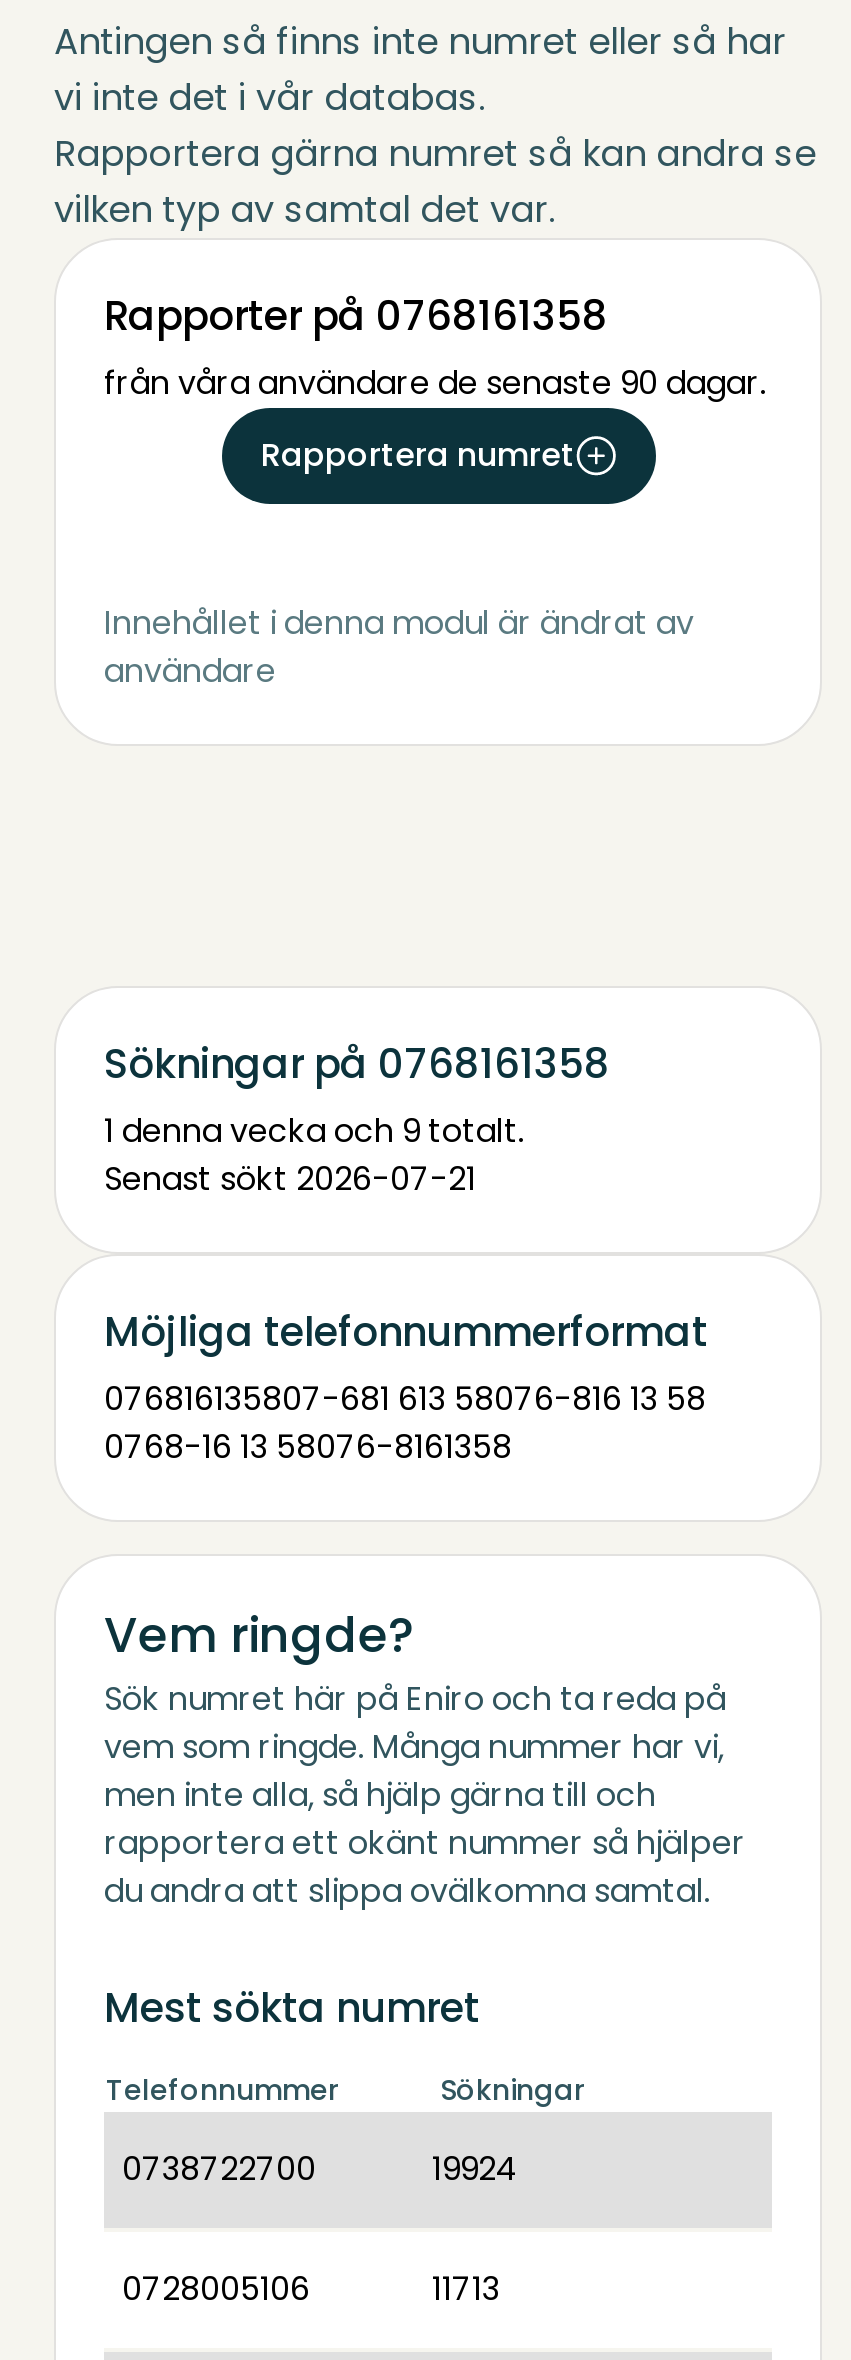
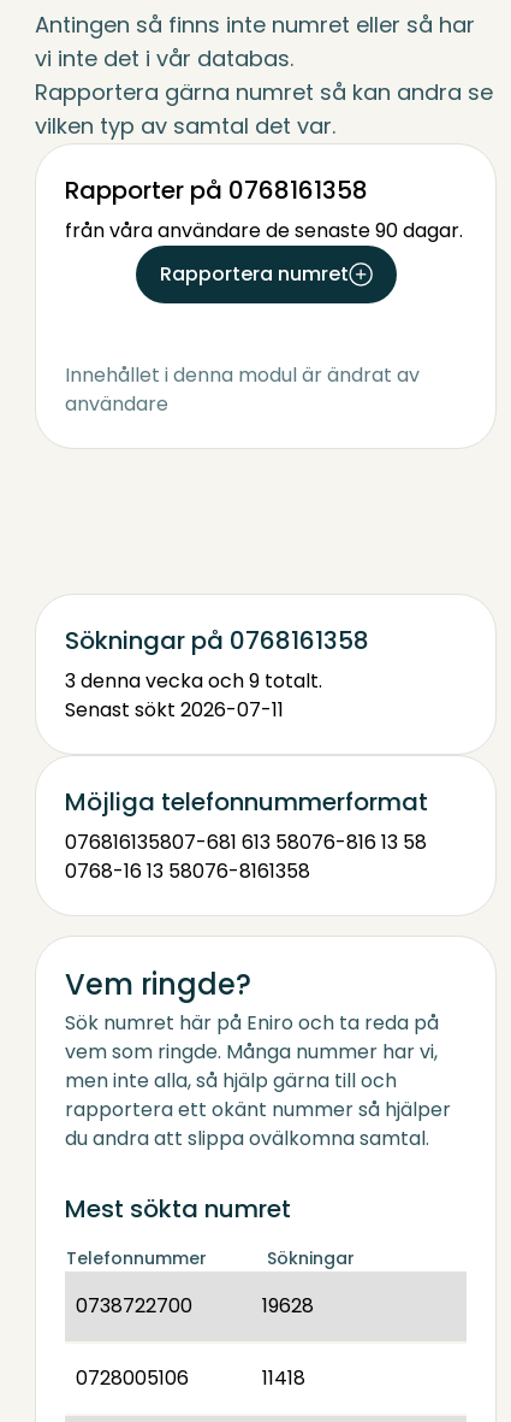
- 1 denna vecka och 9 totalt.
+ 3 denna vecka och 9 totalt.

- Senast sökt 2026-07-21
+ Senast sökt 2026-07-11

- 19924
+ 19628

- 11713
+ 11418
